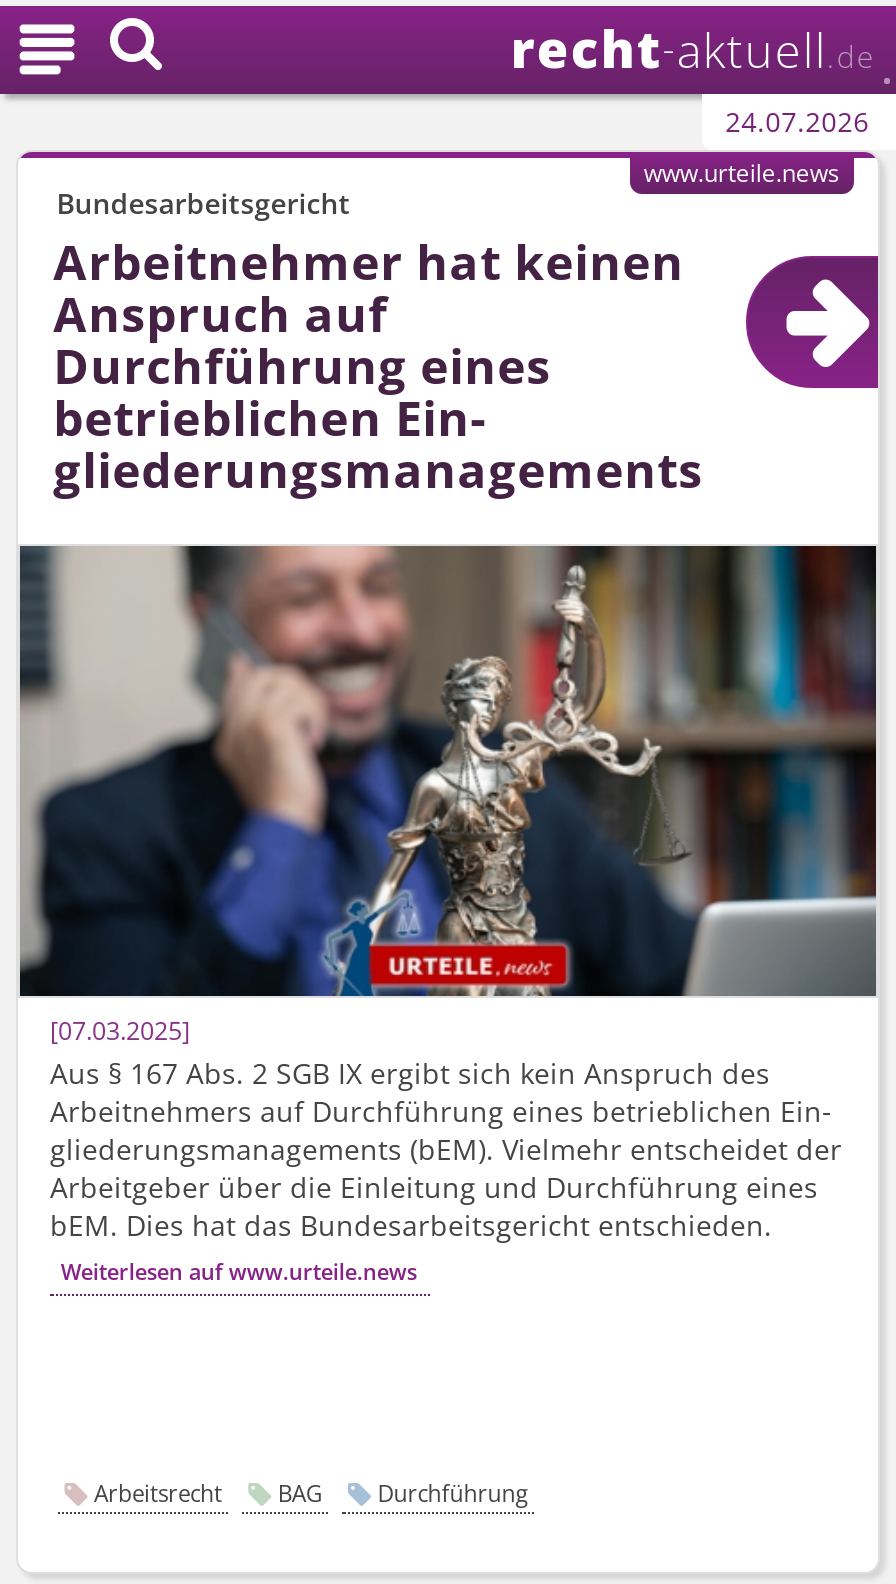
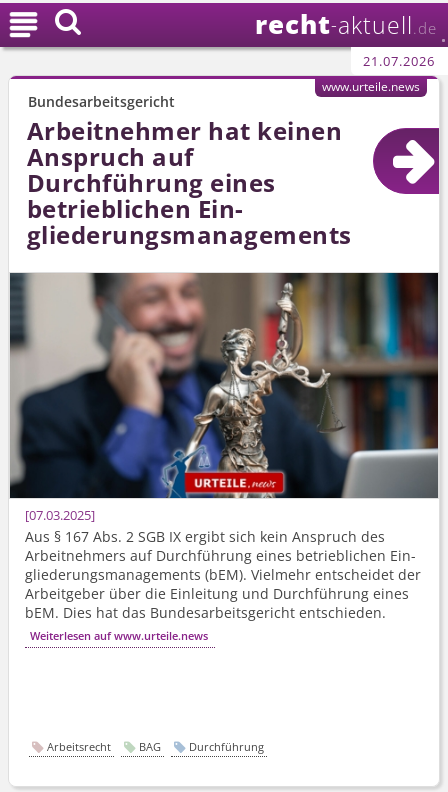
- 24.07.2026
+ 21.07.2026
